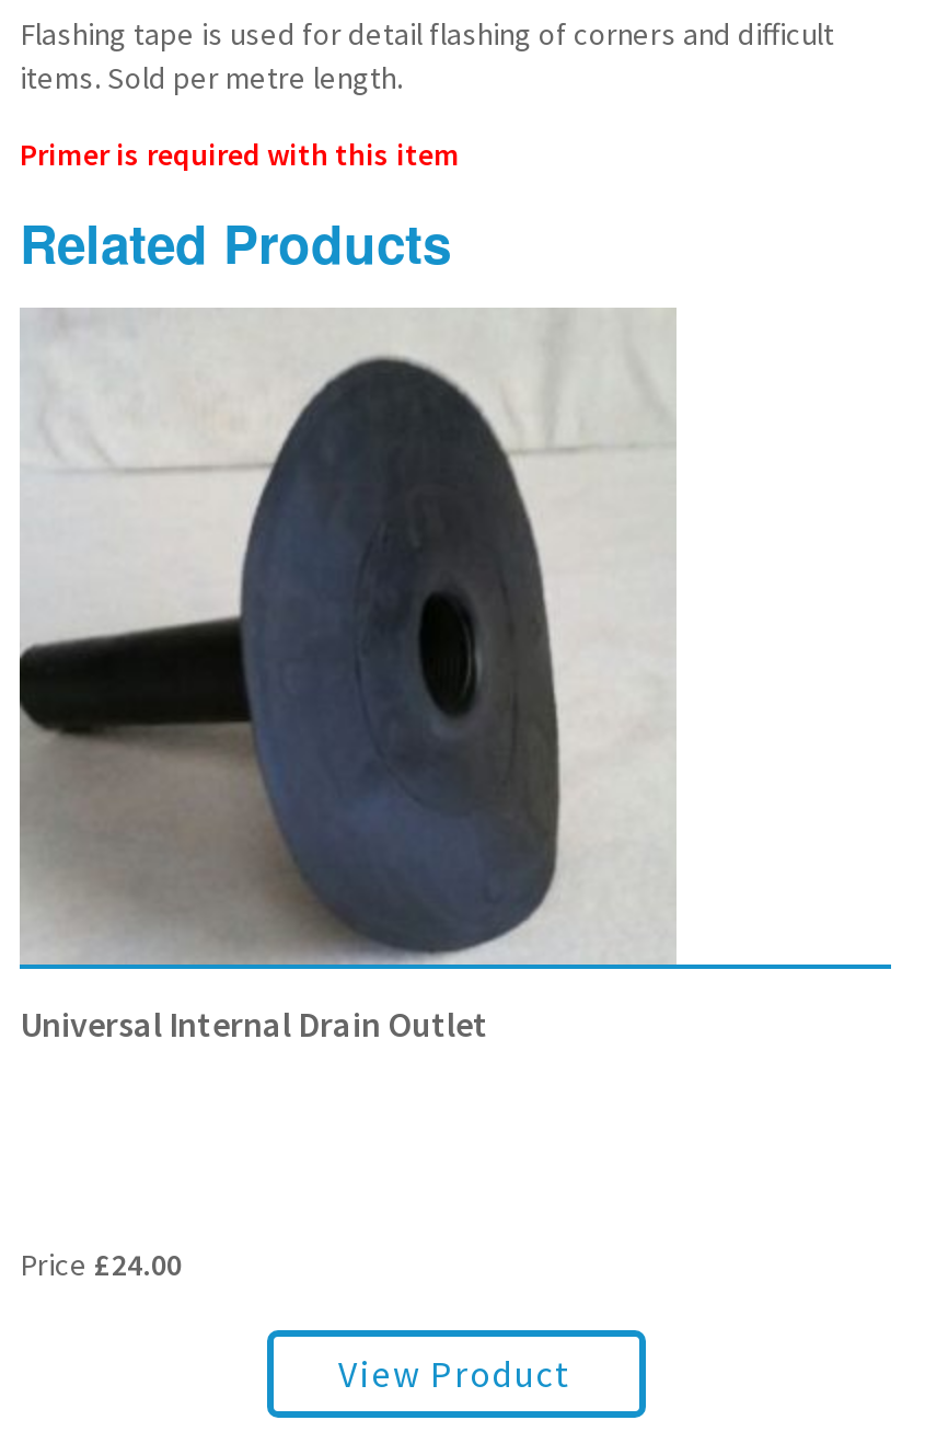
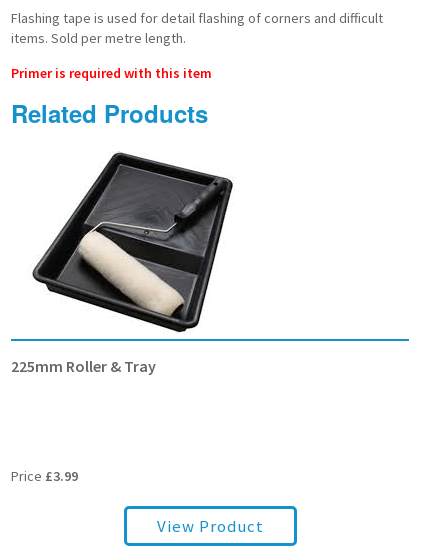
- [image]
- Universal Internal Drain Outlet
+ [image]
+ 225mm Roller & Tray

- Price £24.00
+ Price £3.99
